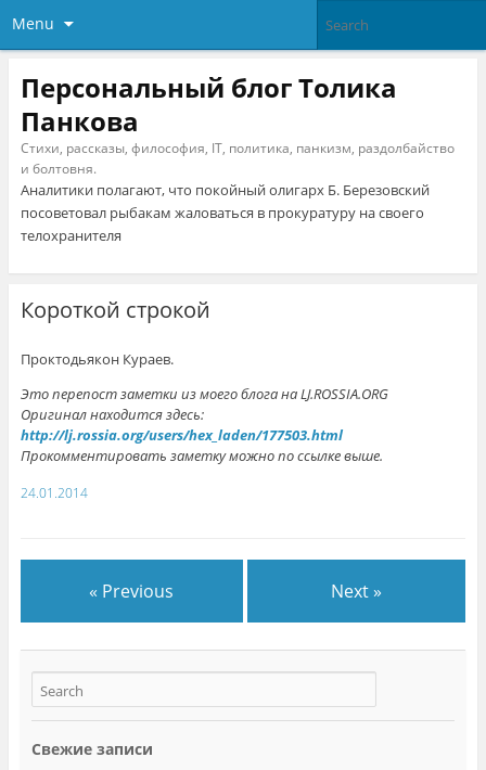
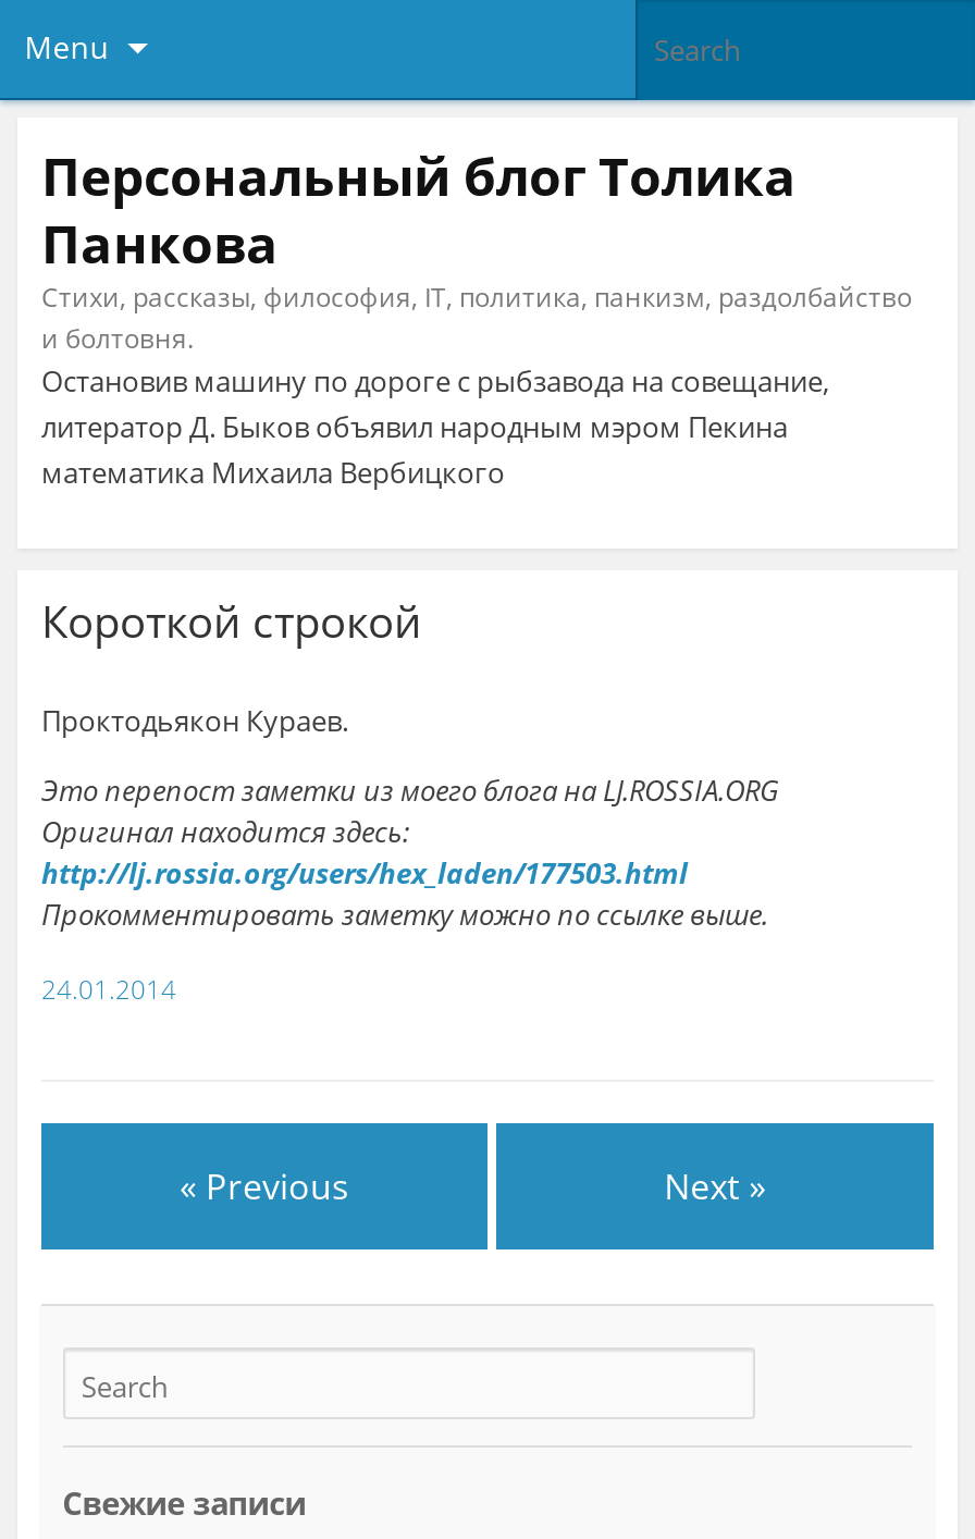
- Аналитики полагают, что покойный олигарх Б. Березовский
- посоветовал рыбакам жаловаться в прокуратуру на своего
- телохранителя
+ Остановив машину по дороге с рыбзавода на совещание,
+ литератор Д. Быков объявил народным мэром Пекина
+ математика Михаила Вербицкого
